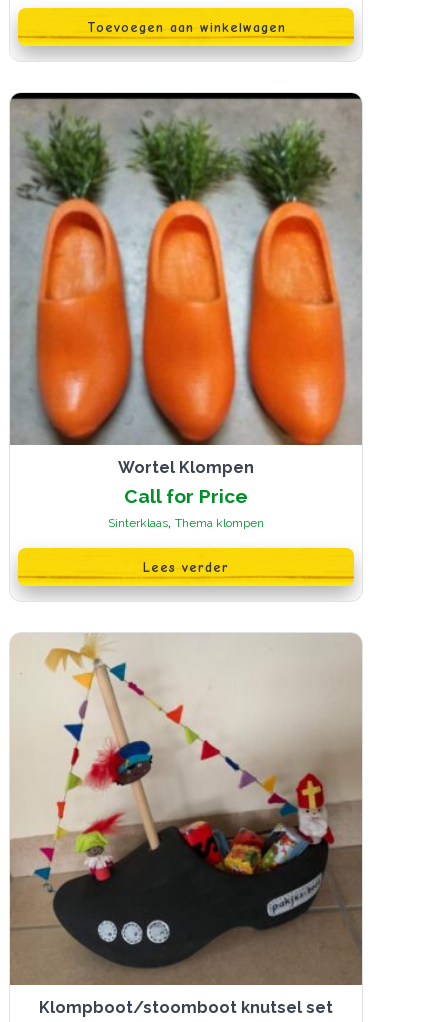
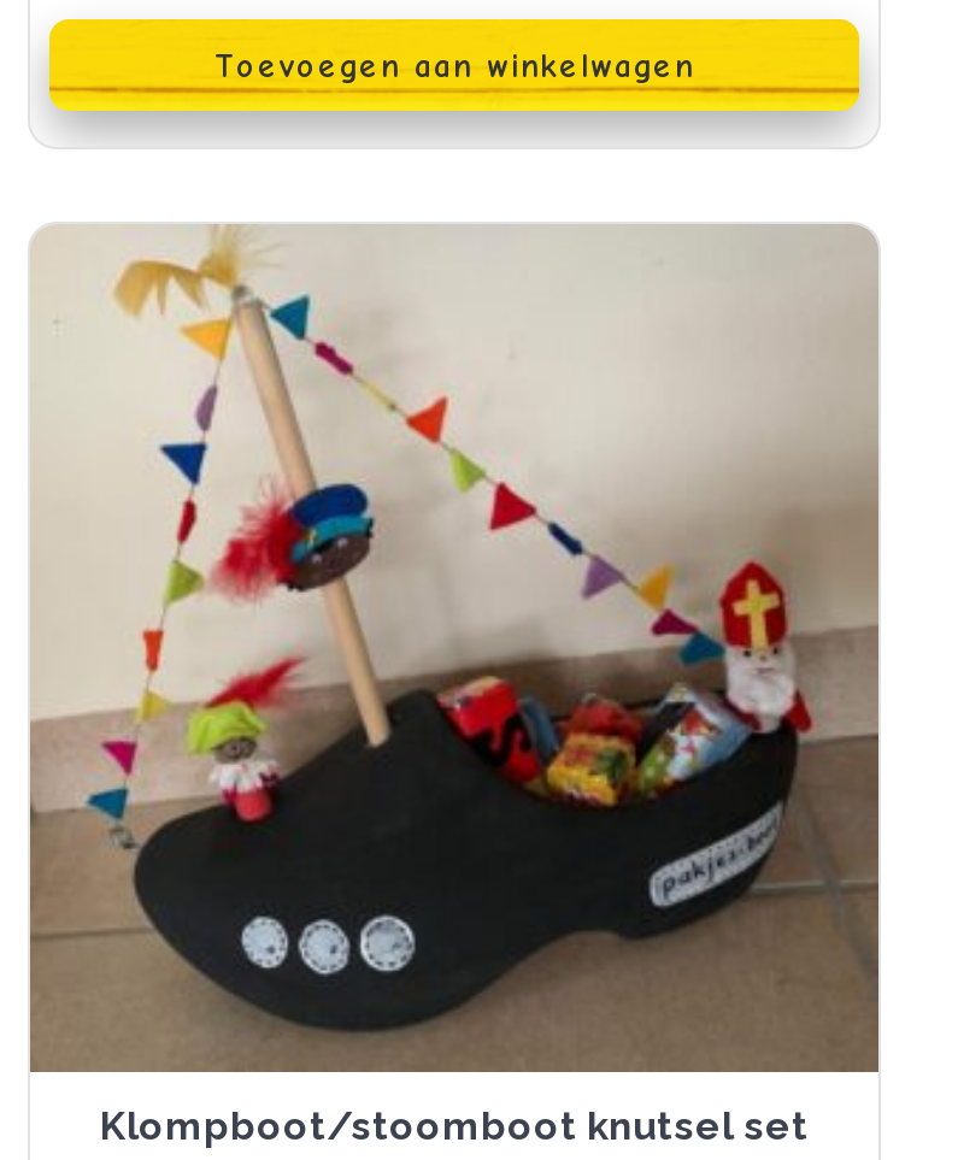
- [image]
- Wortel Klompen
- Call for Price
- Sinterklaas, Thema klompen
- Lees verder
